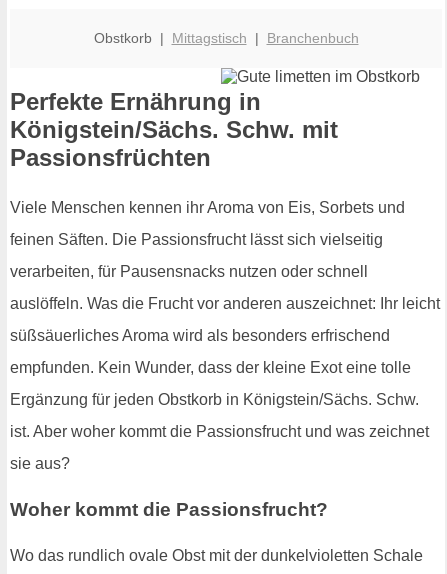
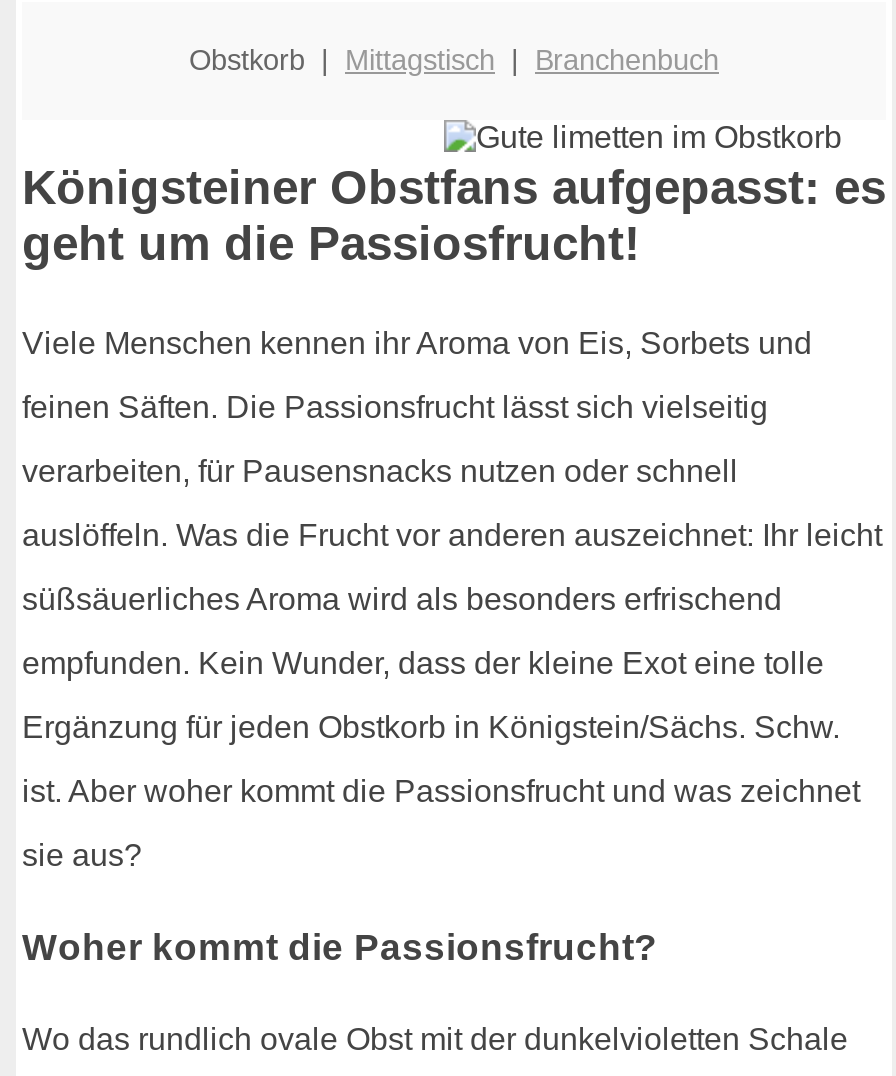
- Perfekte Ernährung in
- Königstein/Sächs. Schw. mit
- Passionsfrüchten
+ Königsteiner Obstfans aufgepasst: es
+ geht um die Passiosfrucht!
